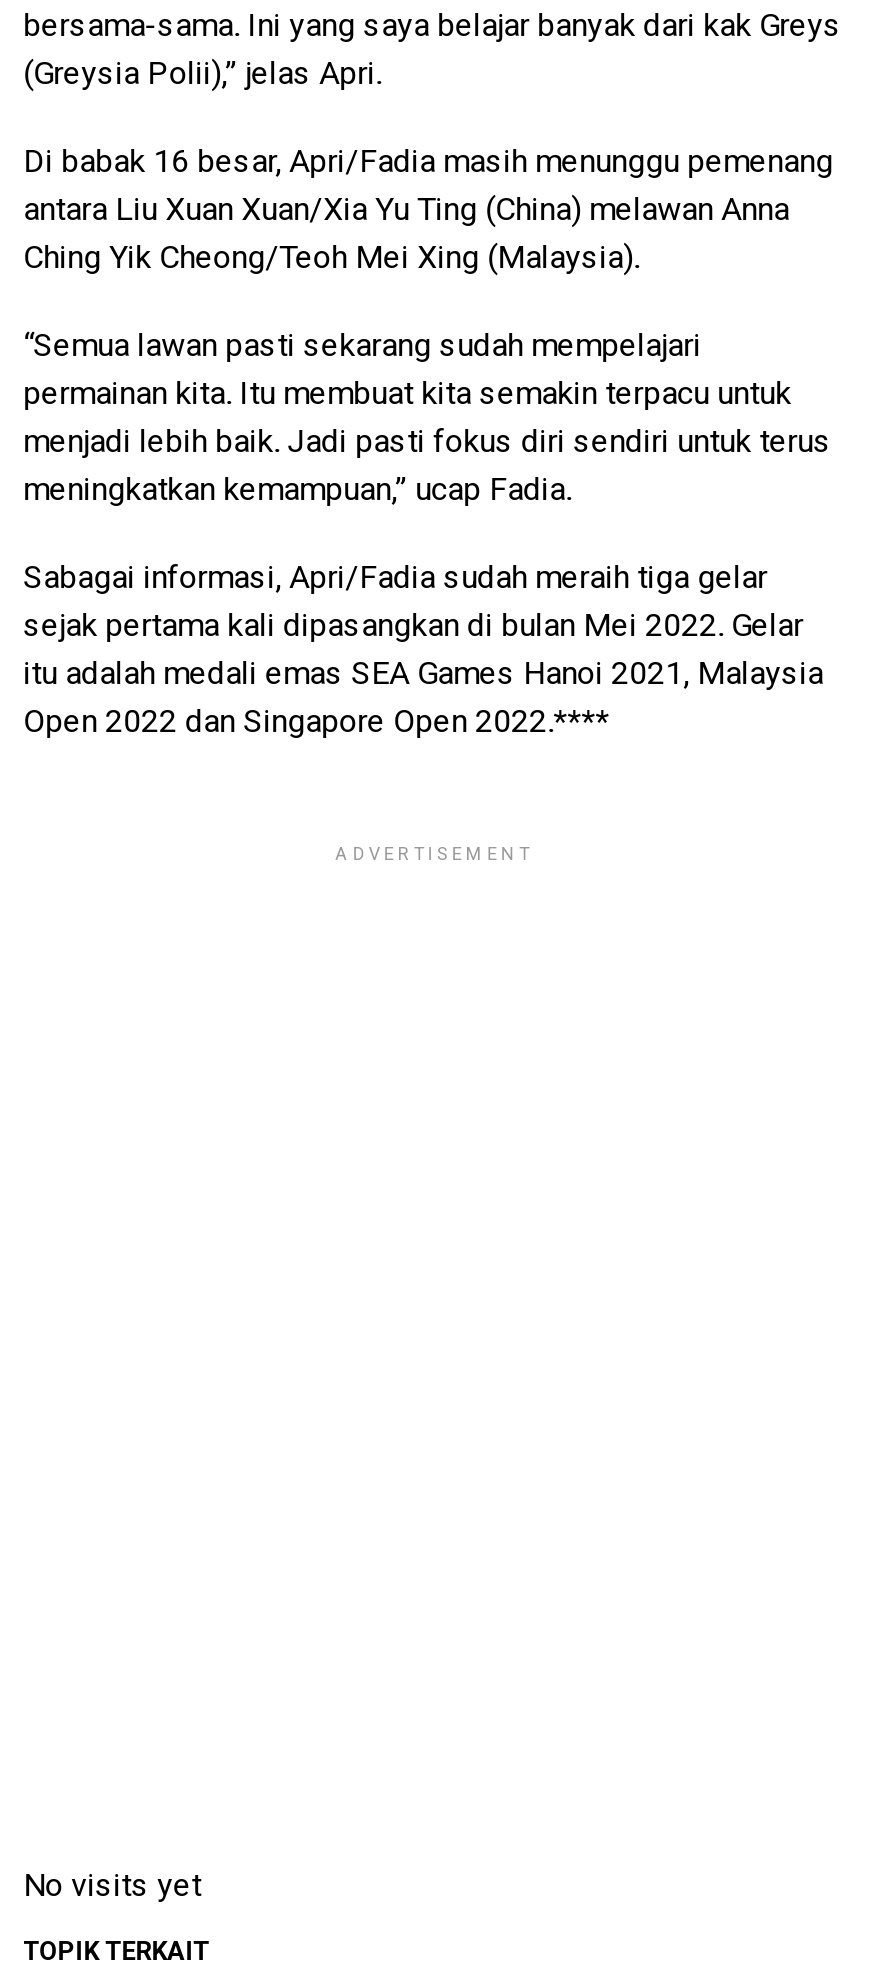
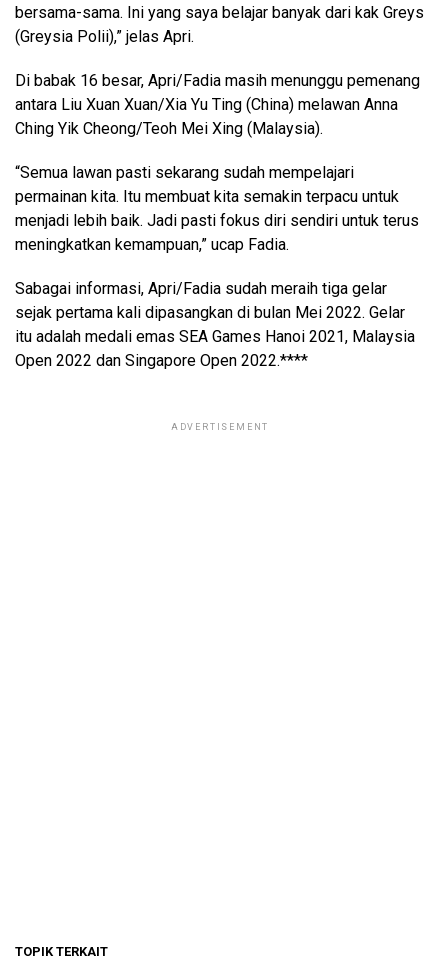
- No visits yet
